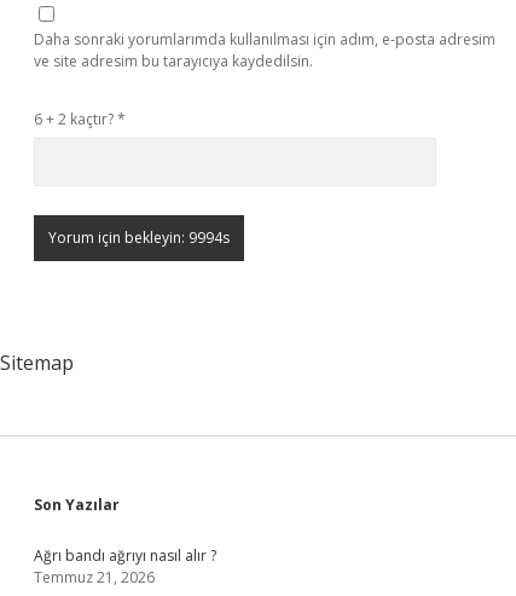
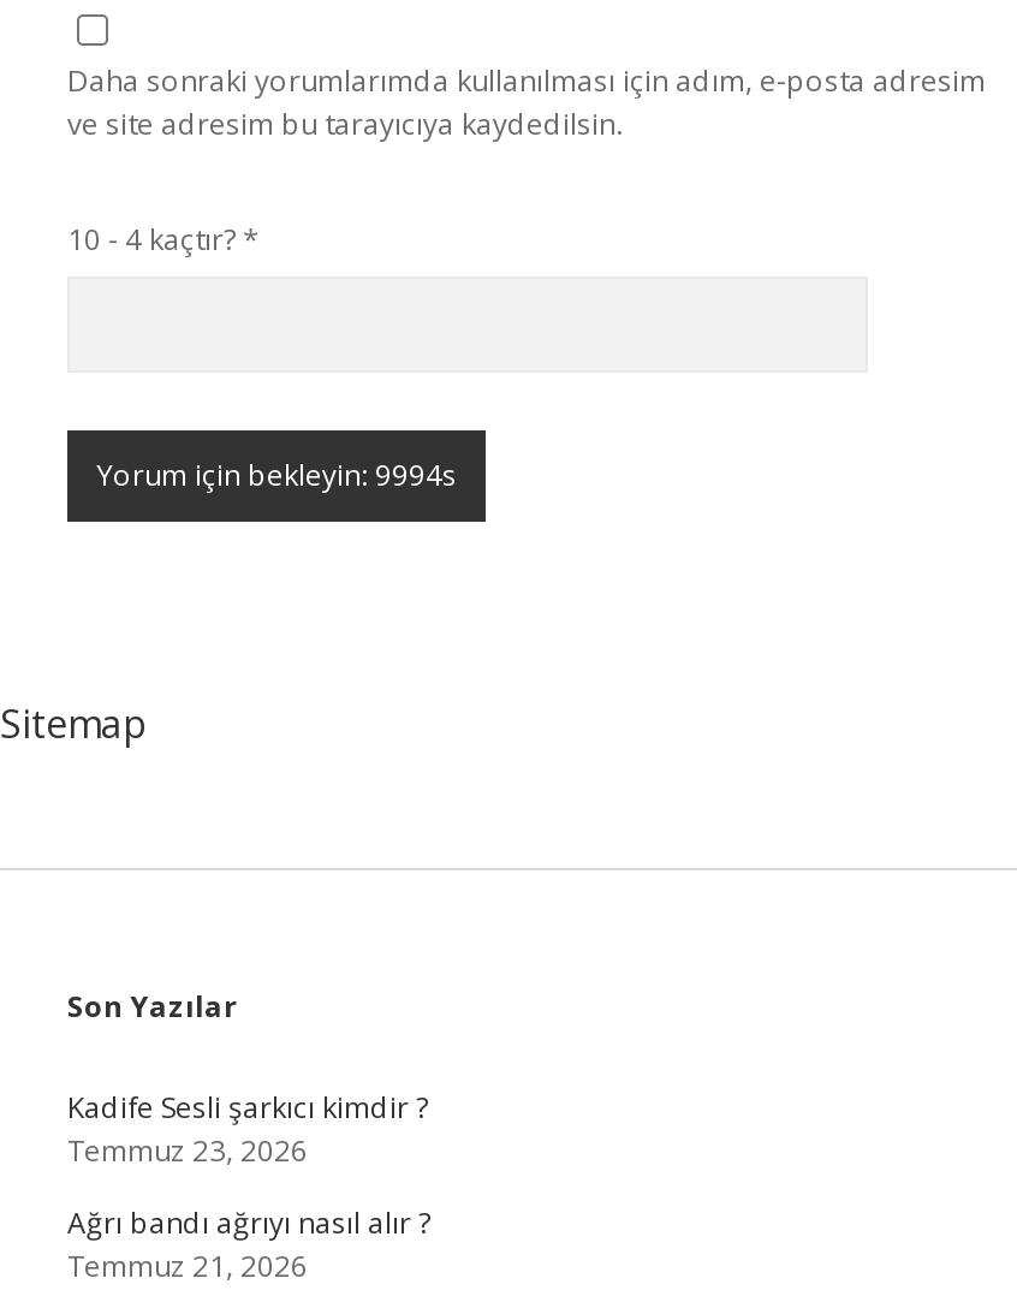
- 6 + 2 kaçtır? *
+ 10 - 4 kaçtır? *

+ Kadife Sesli şarkıcı kimdir ?
+ Temmuz 23, 2026
